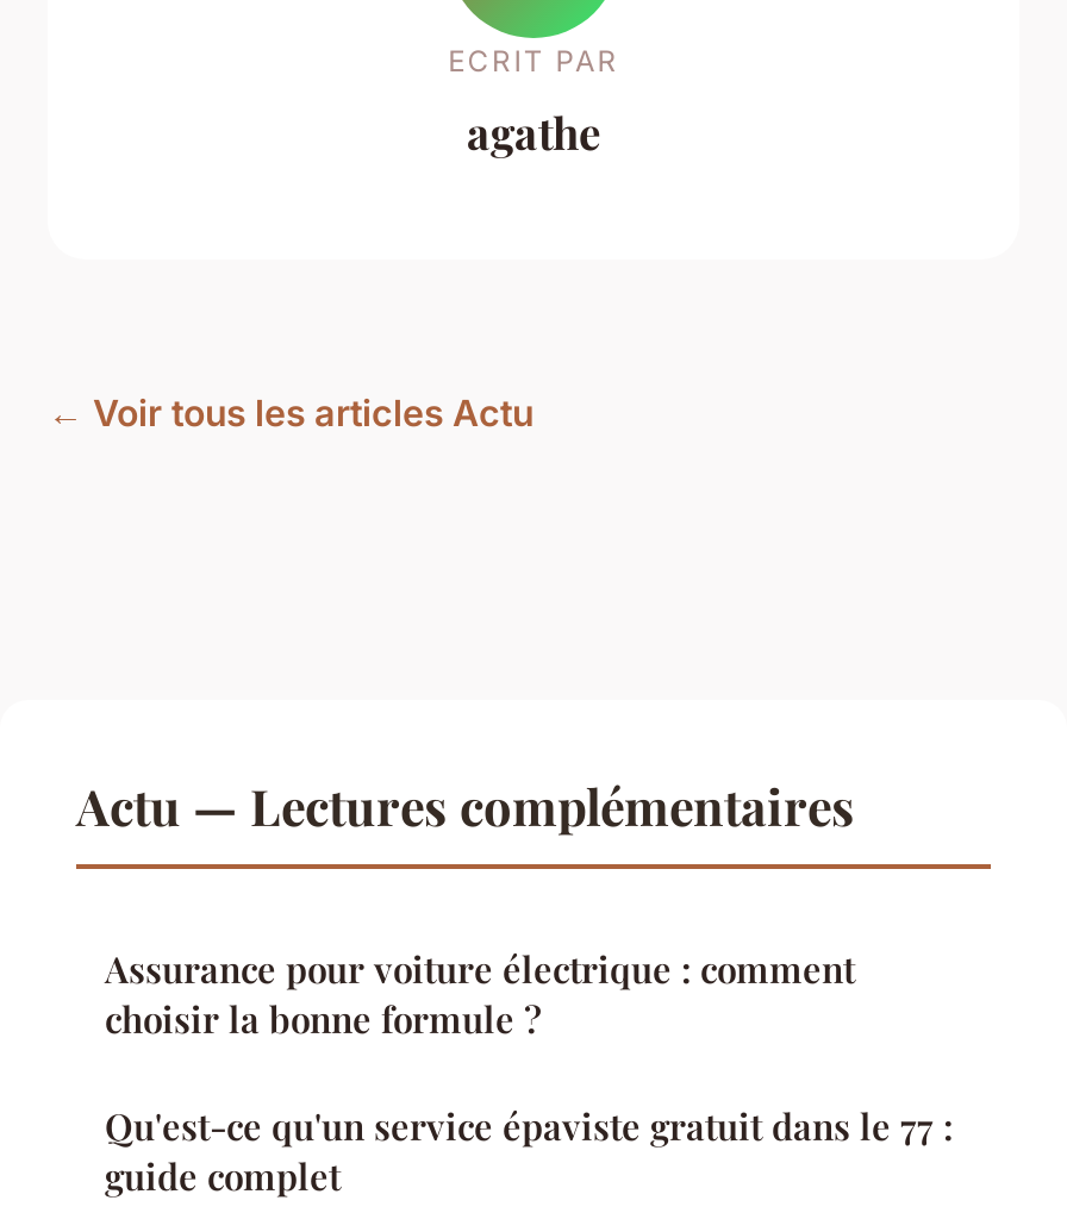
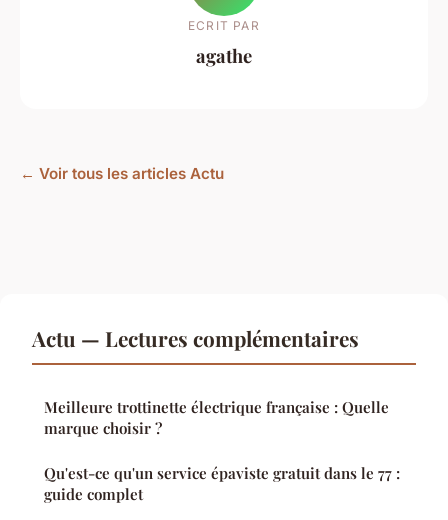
- Assurance pour voiture électrique : comment
- choisir la bonne formule ?
+ Meilleure trottinette électrique française : Quelle
+ marque choisir ?
